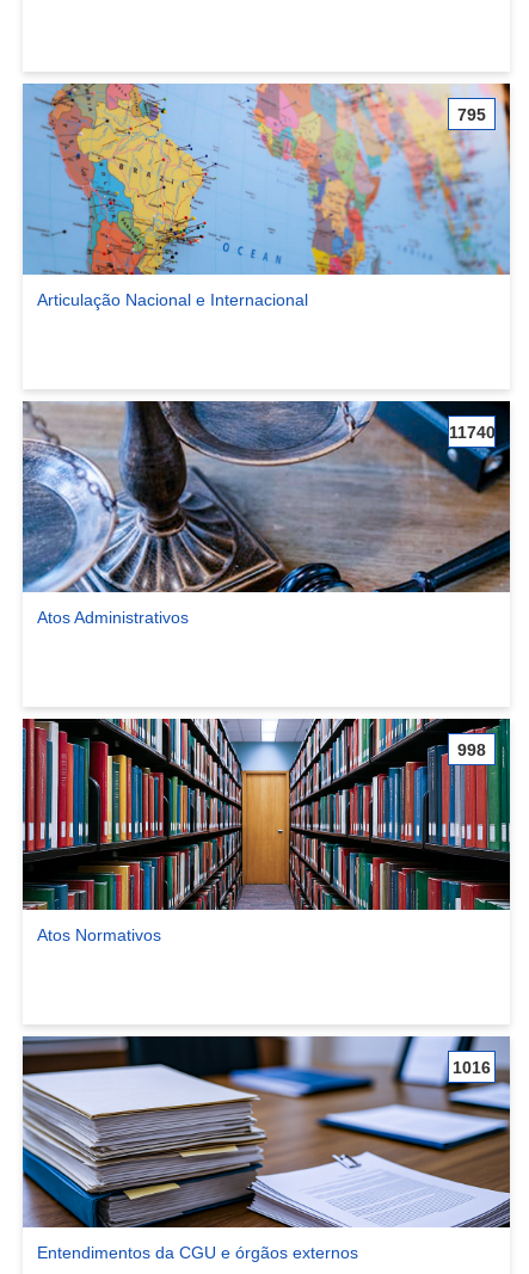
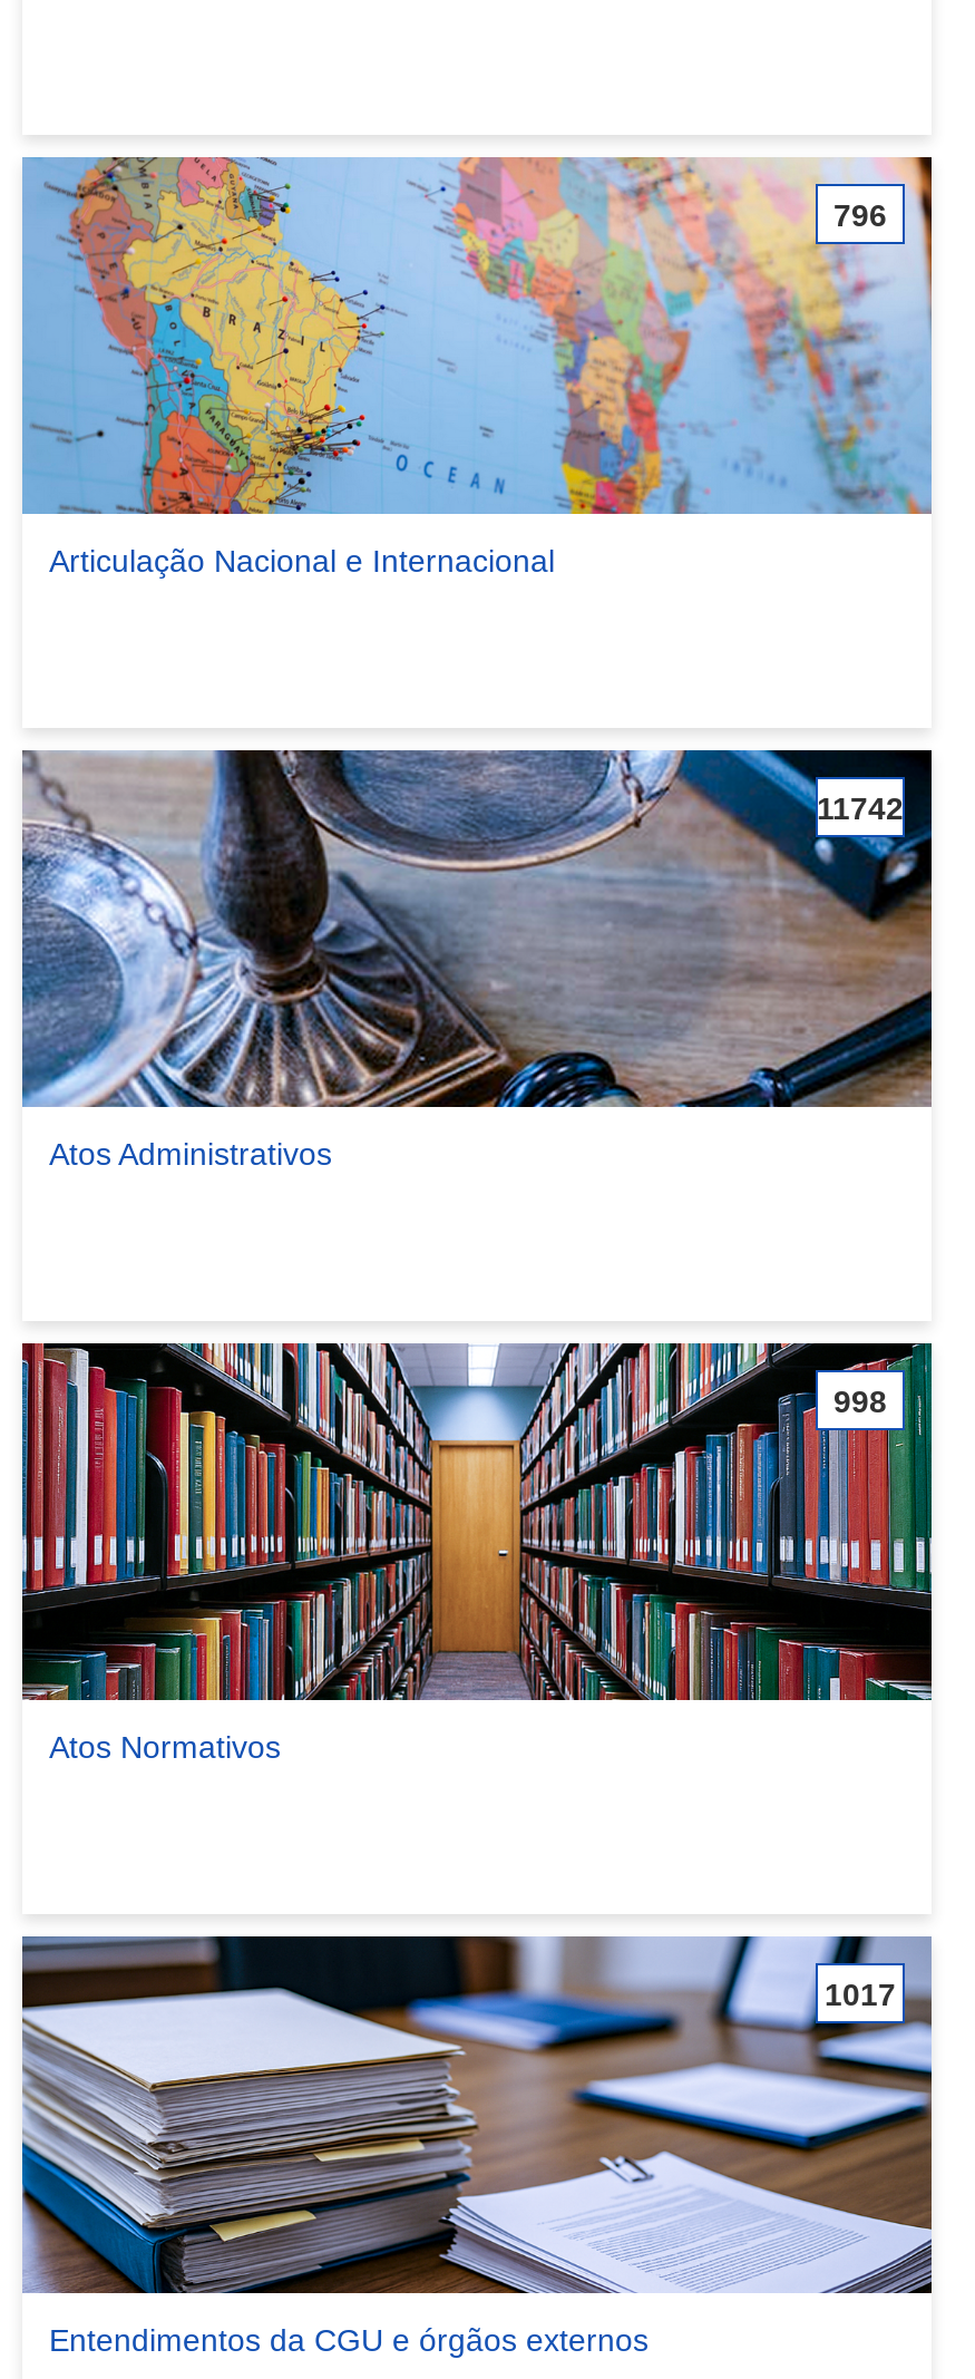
- 795
+ 796

- 11740
+ 11742

- 1016
+ 1017
